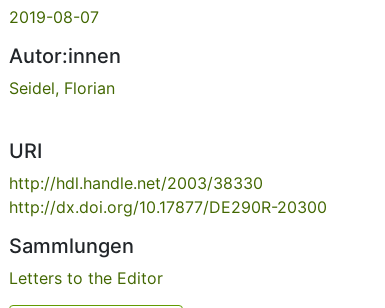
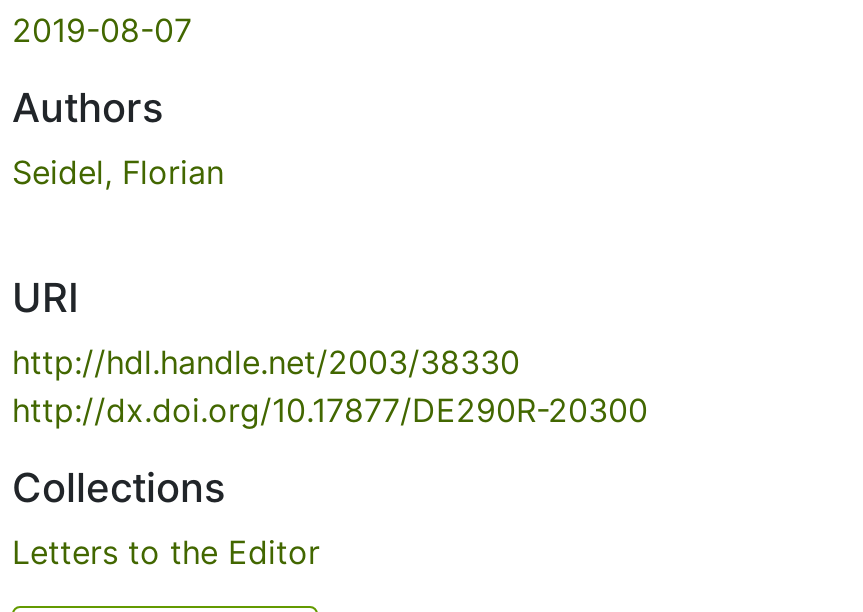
- Autor:innen
+ Authors

- Sammlungen
+ Collections
